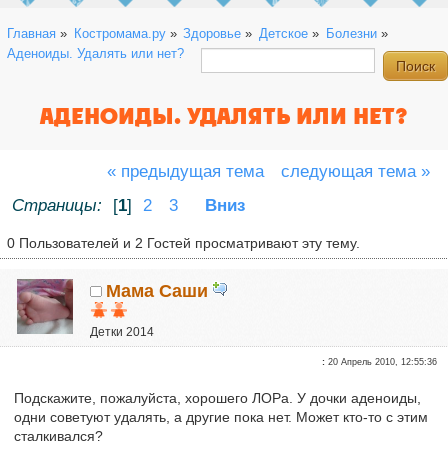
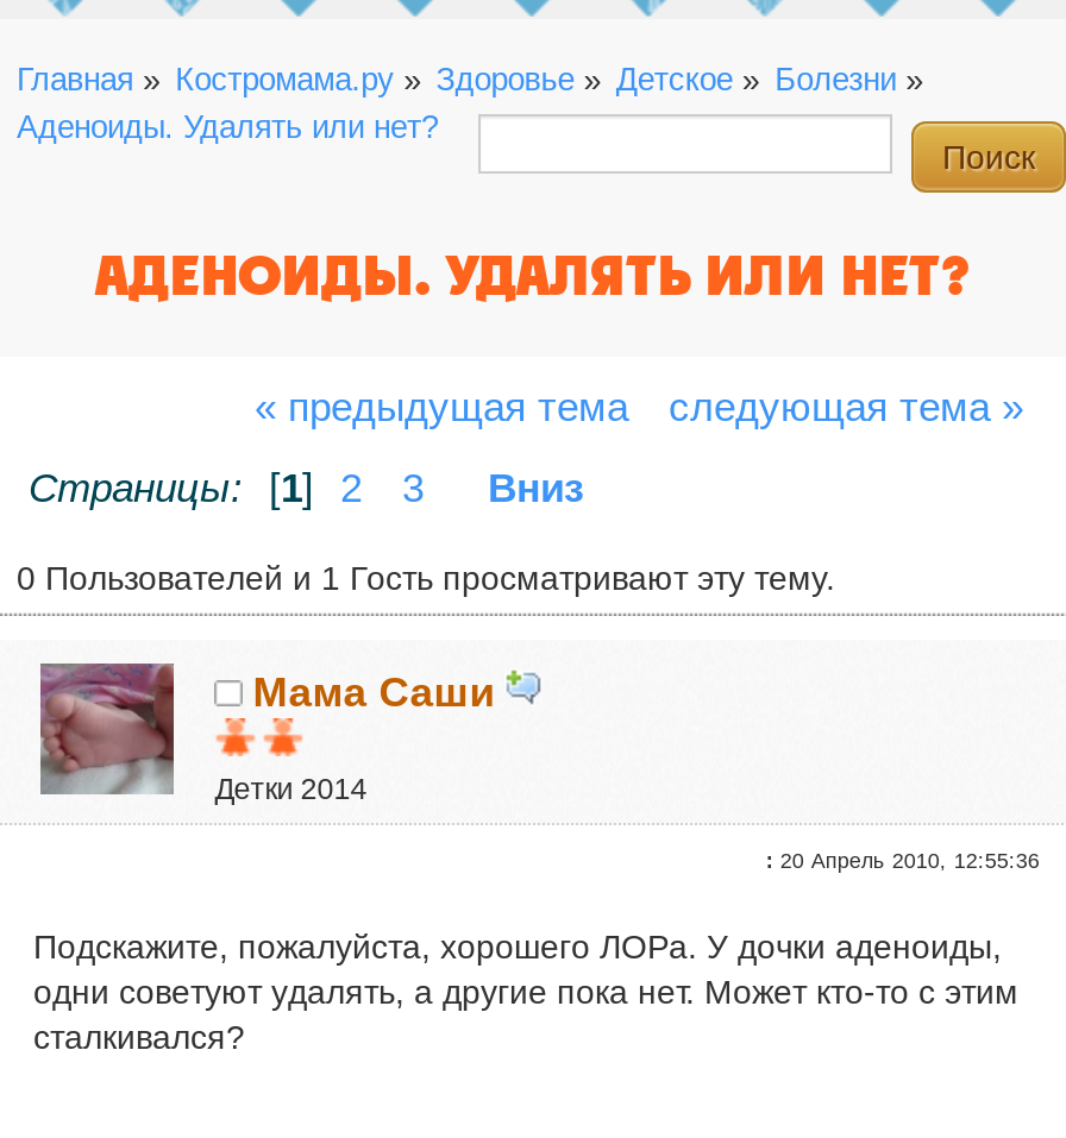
- 0 Пользователей и 2 Гостей просматривают эту тему.
+ 0 Пользователей и 1 Гость просматривают эту тему.
